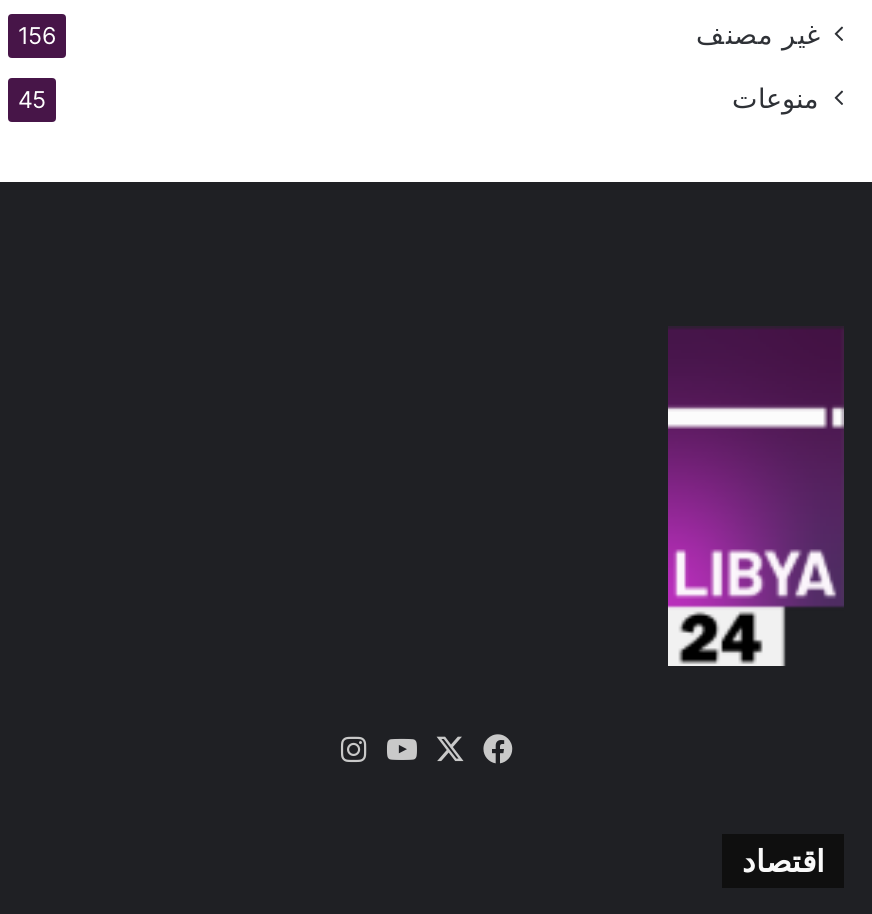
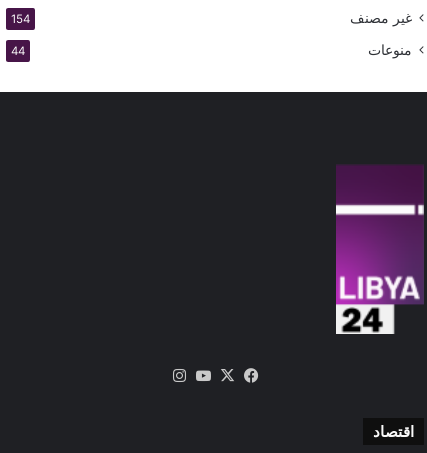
- 156
+ 154

- 45
+ 44
